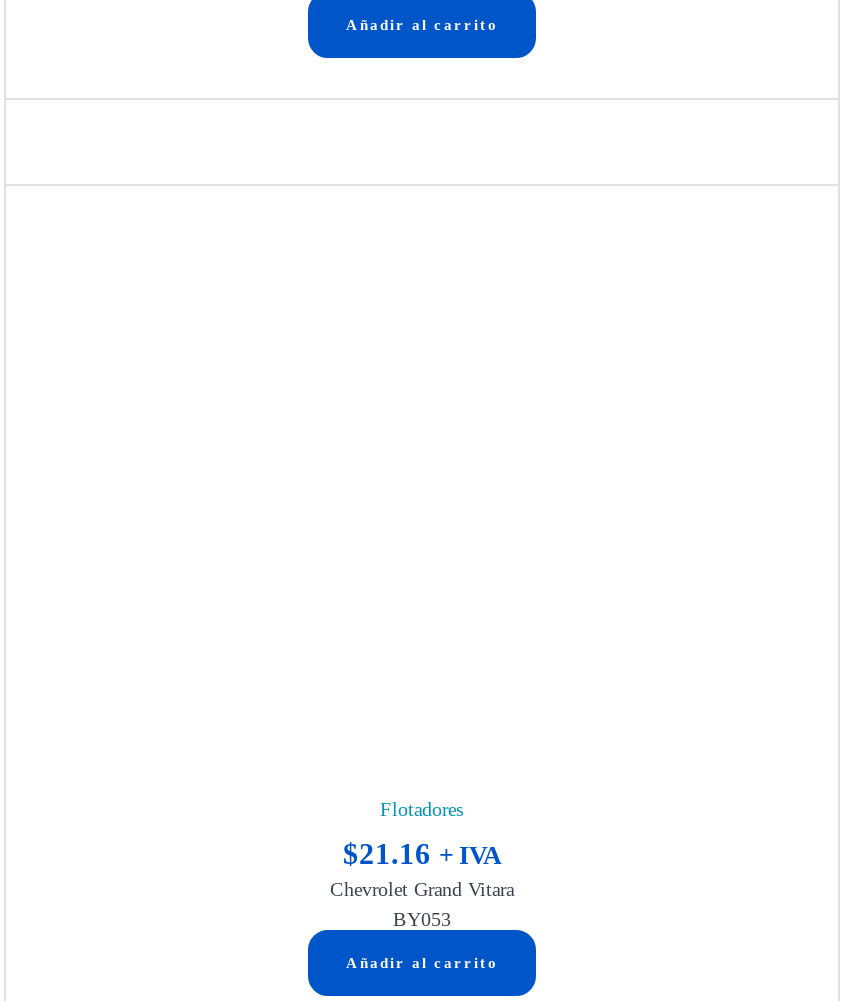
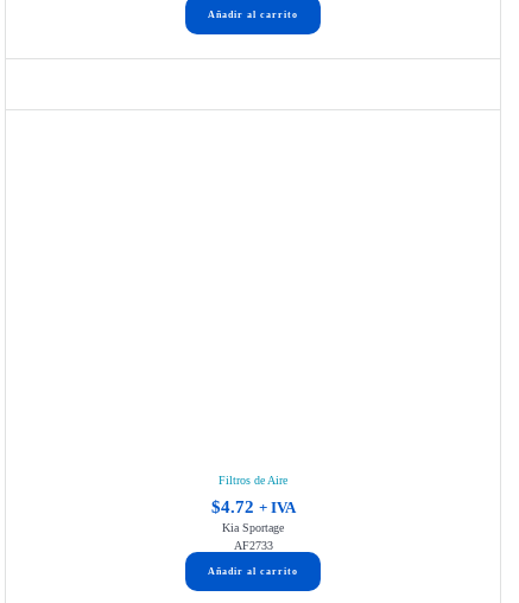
- Flotadores
+ Filtros de Aire

- $21.16 + IVA
- Chevrolet Grand Vitara
- BY053
+ $4.72 + IVA
+ Kia Sportage
+ AF2733
